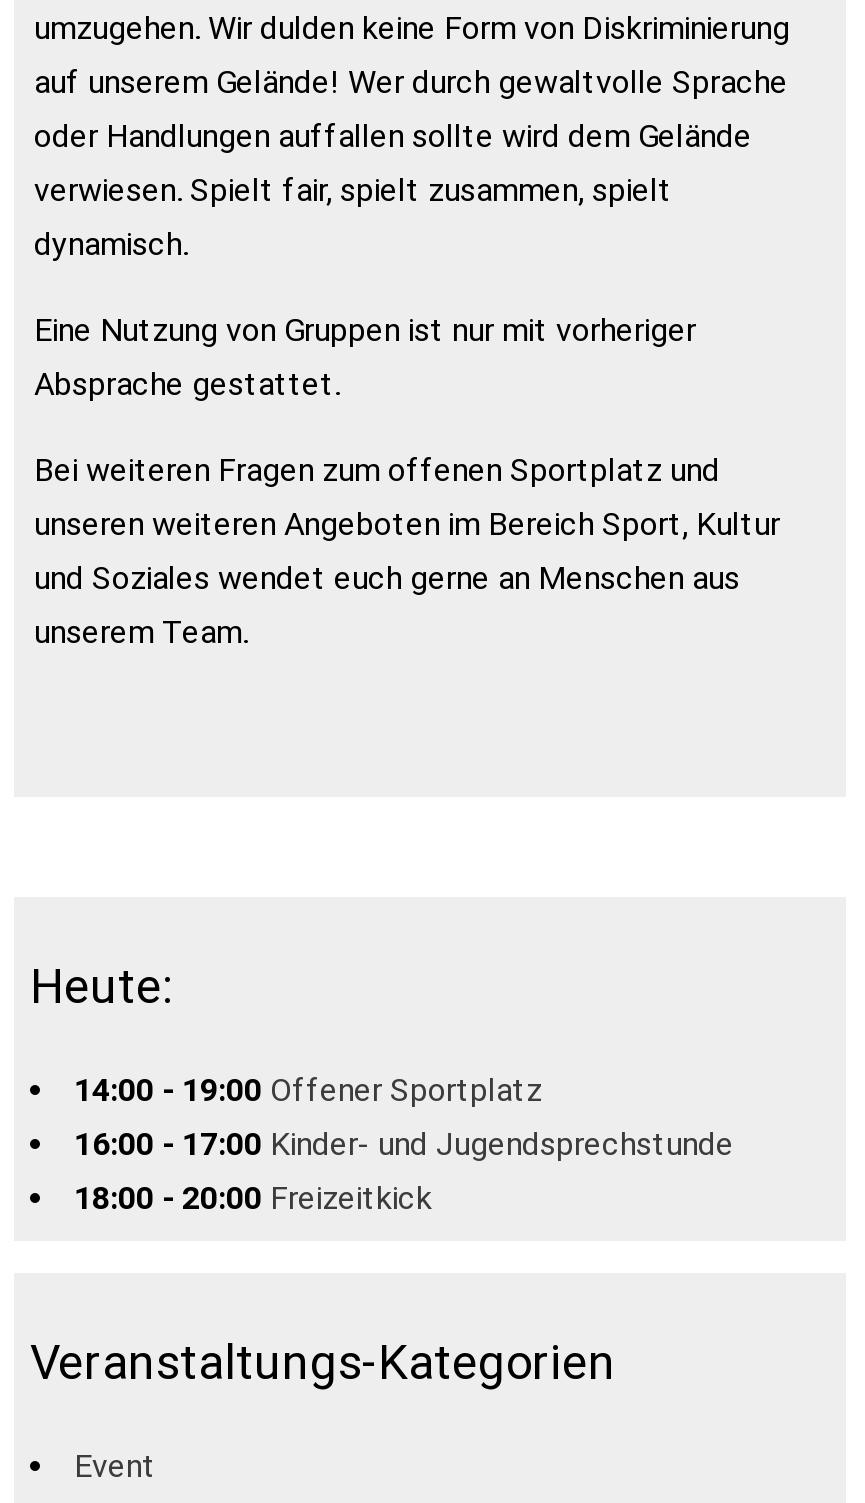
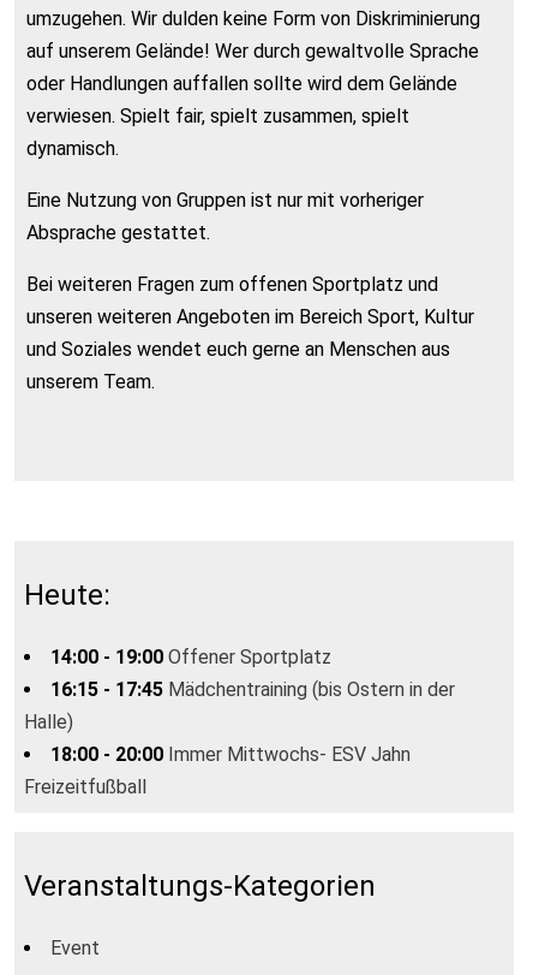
- 16:00 - 17:00 Kinder- und Jugendsprechstunde
- 18:00 - 20:00 Freizeitkick
+ 16:15 - 17:45 Mädchentraining (bis Ostern in der
+ Halle)
+ 18:00 - 20:00 Immer Mittwochs- ESV Jahn
+ Freizeitfußball
